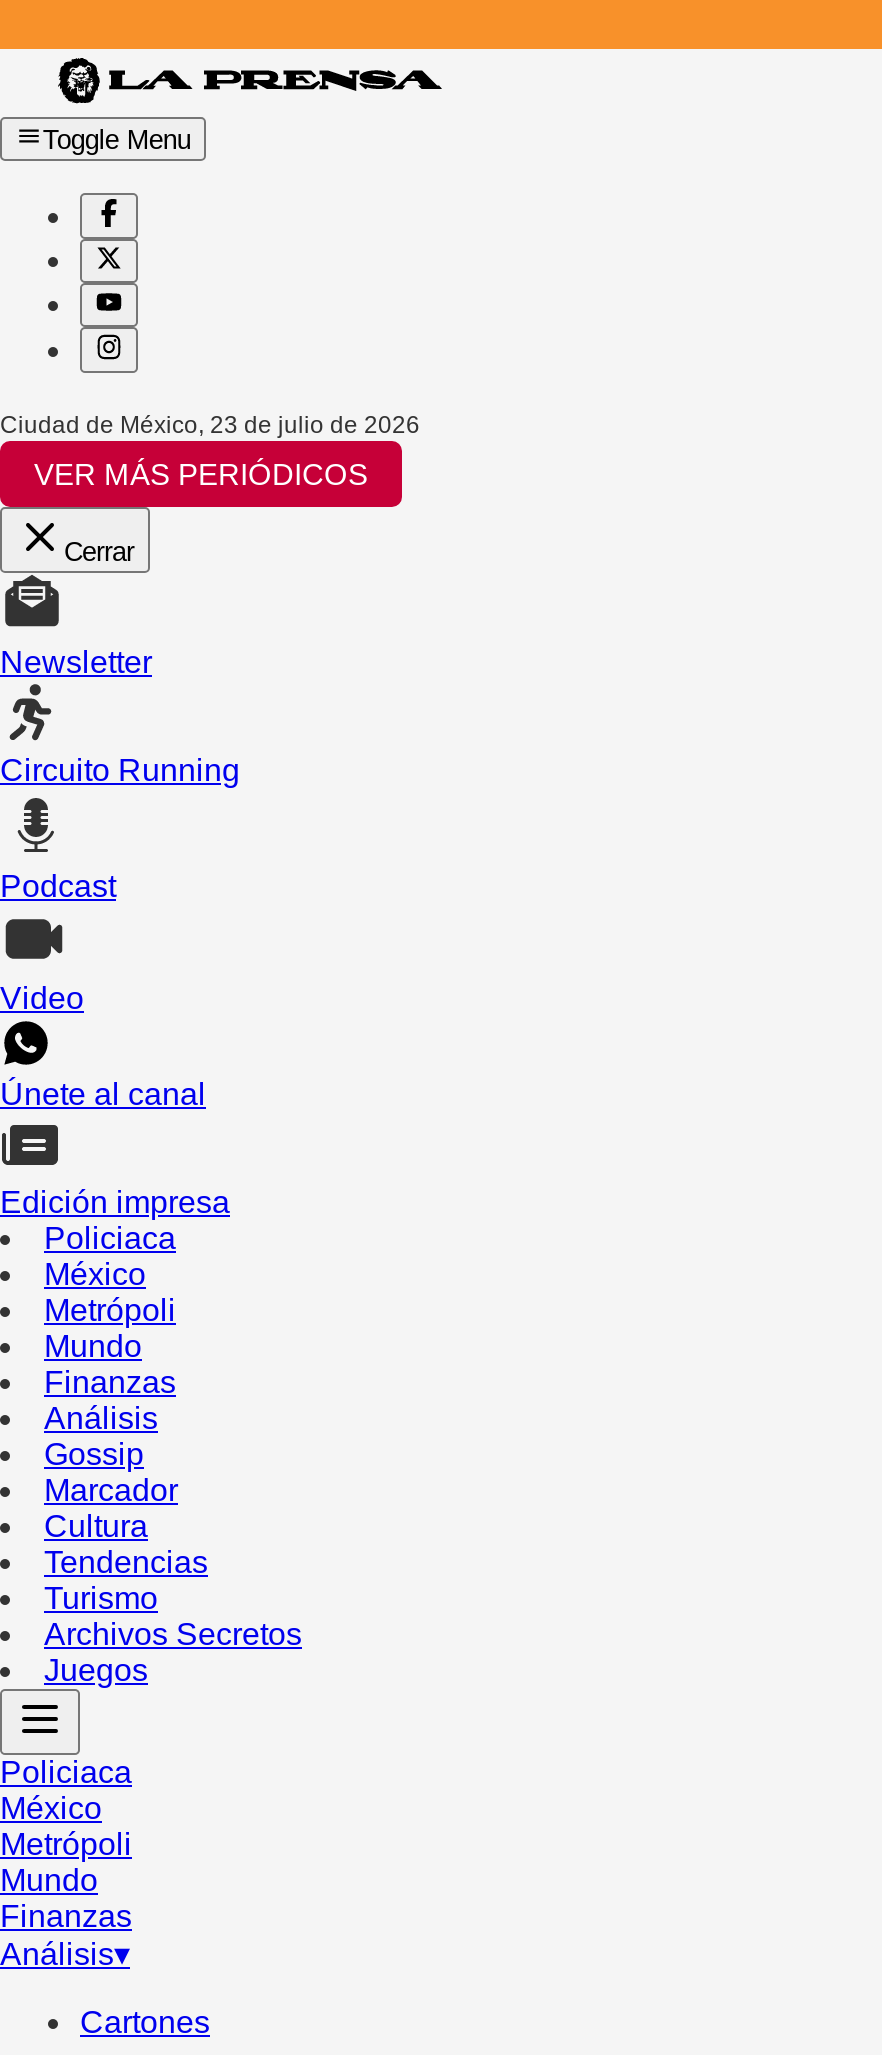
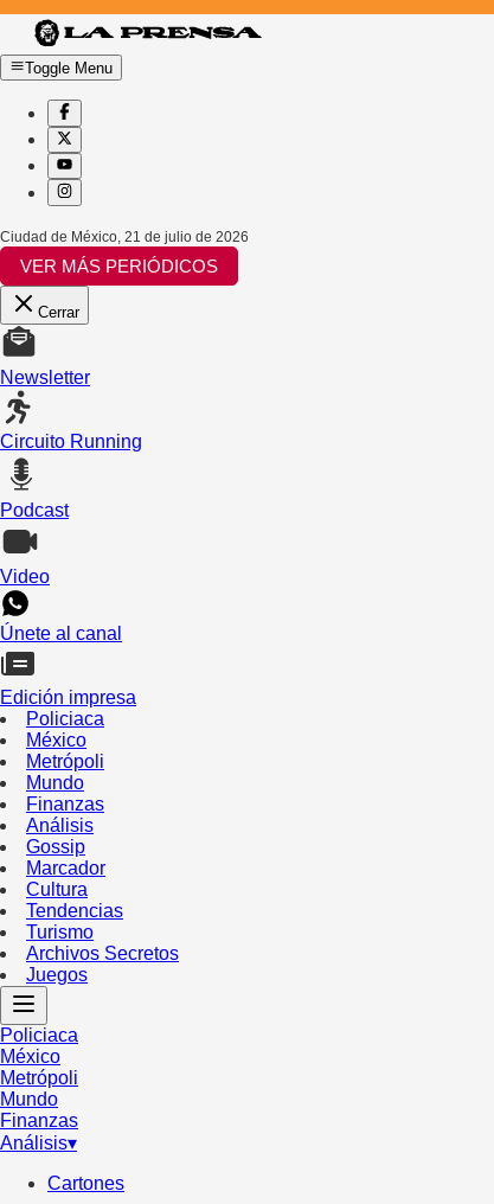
- Ciudad de México, 23 de julio de 2026
+ Ciudad de México, 21 de julio de 2026
